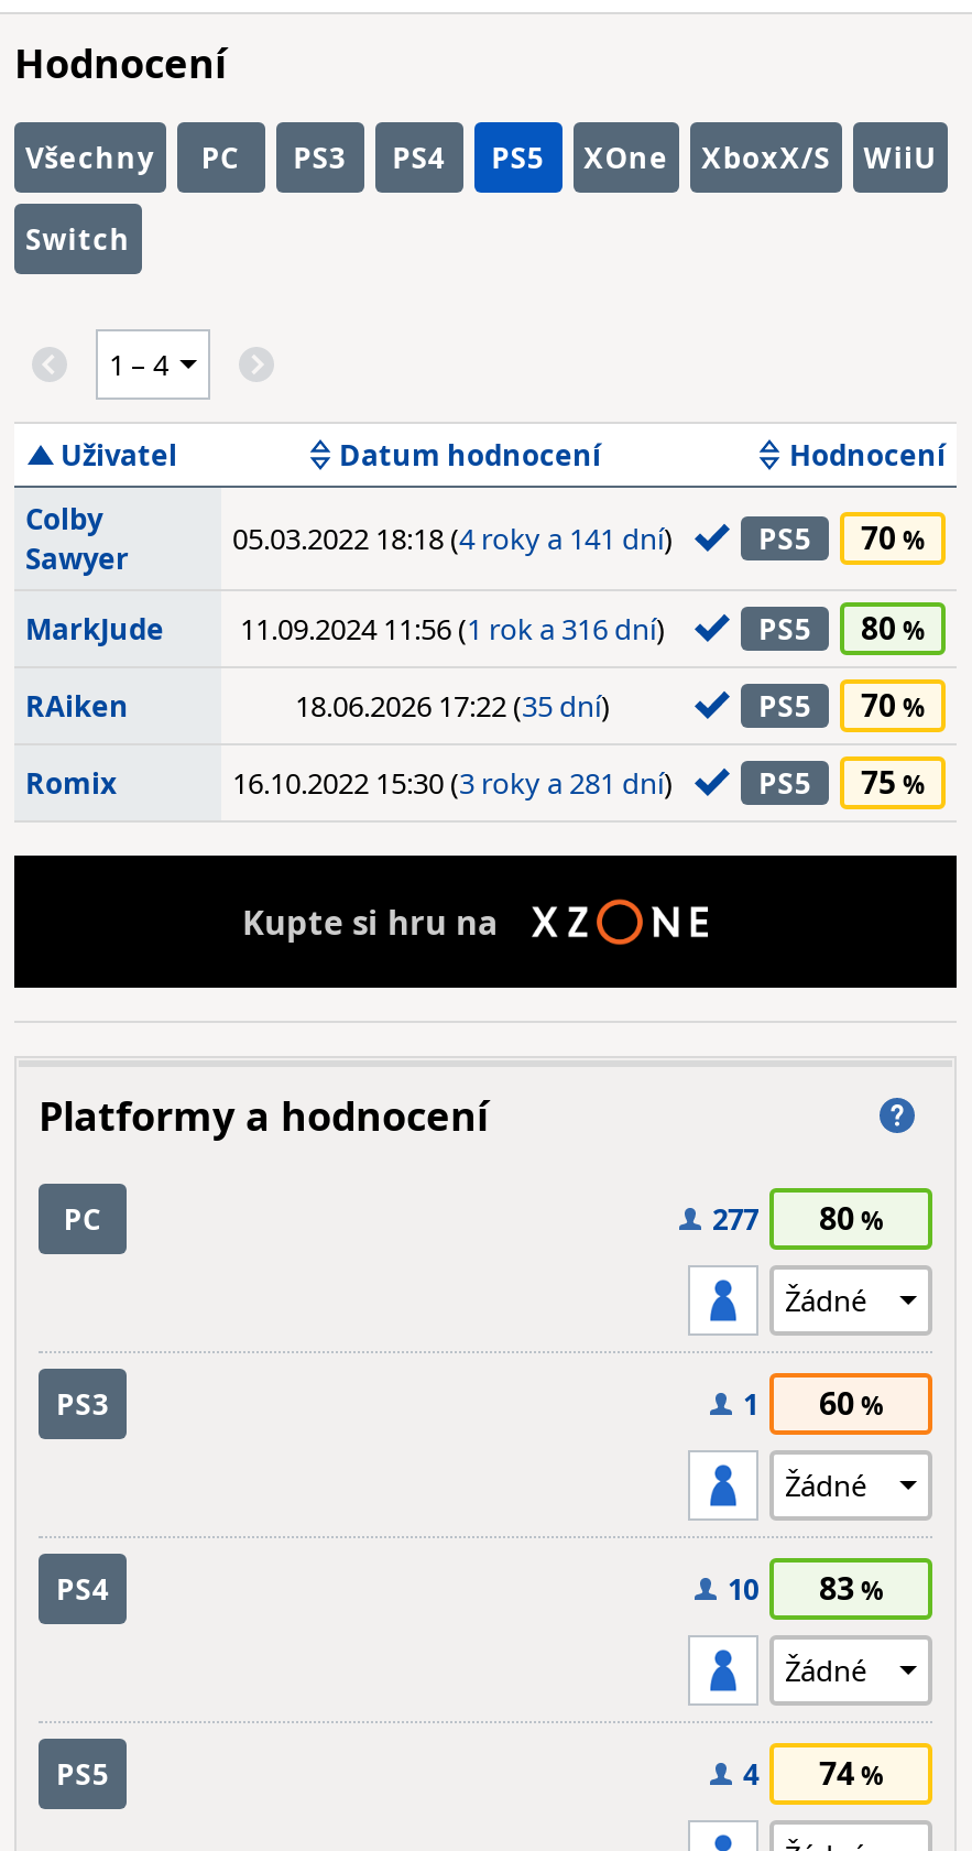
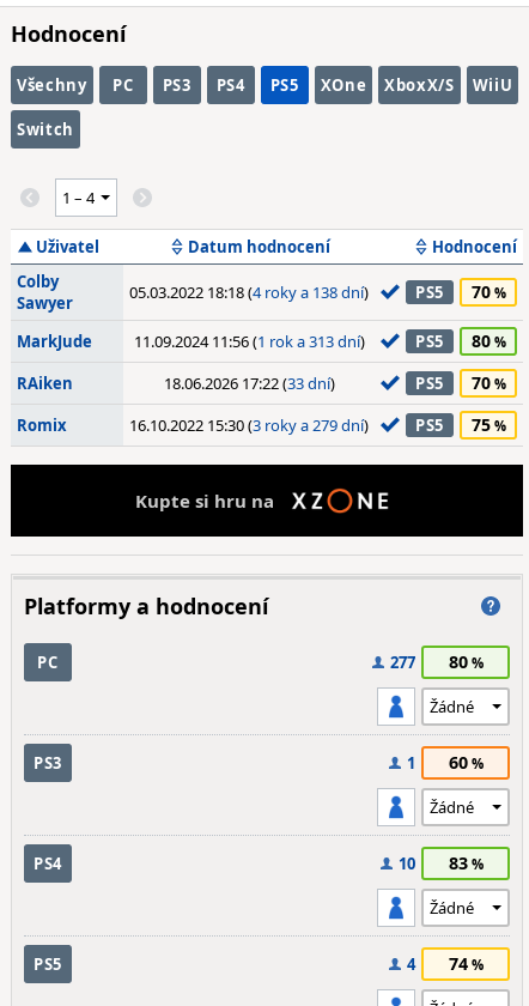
- 05.03.2022 18:18 (4 roky a 141 dní)
+ 05.03.2022 18:18 (4 roky a 138 dní)

- MarkJude 11.09.2024 11:56 (1 rok a 316 dní)
+ MarkJude 11.09.2024 11:56 (1 rok a 313 dní)

- 18.06.2026 17:22 (35 dní)
+ 18.06.2026 17:22 (33 dní)

- 16.10.2022 15:30 (3 roky a 281 dní)
+ 16.10.2022 15:30 (3 roky a 279 dní)
